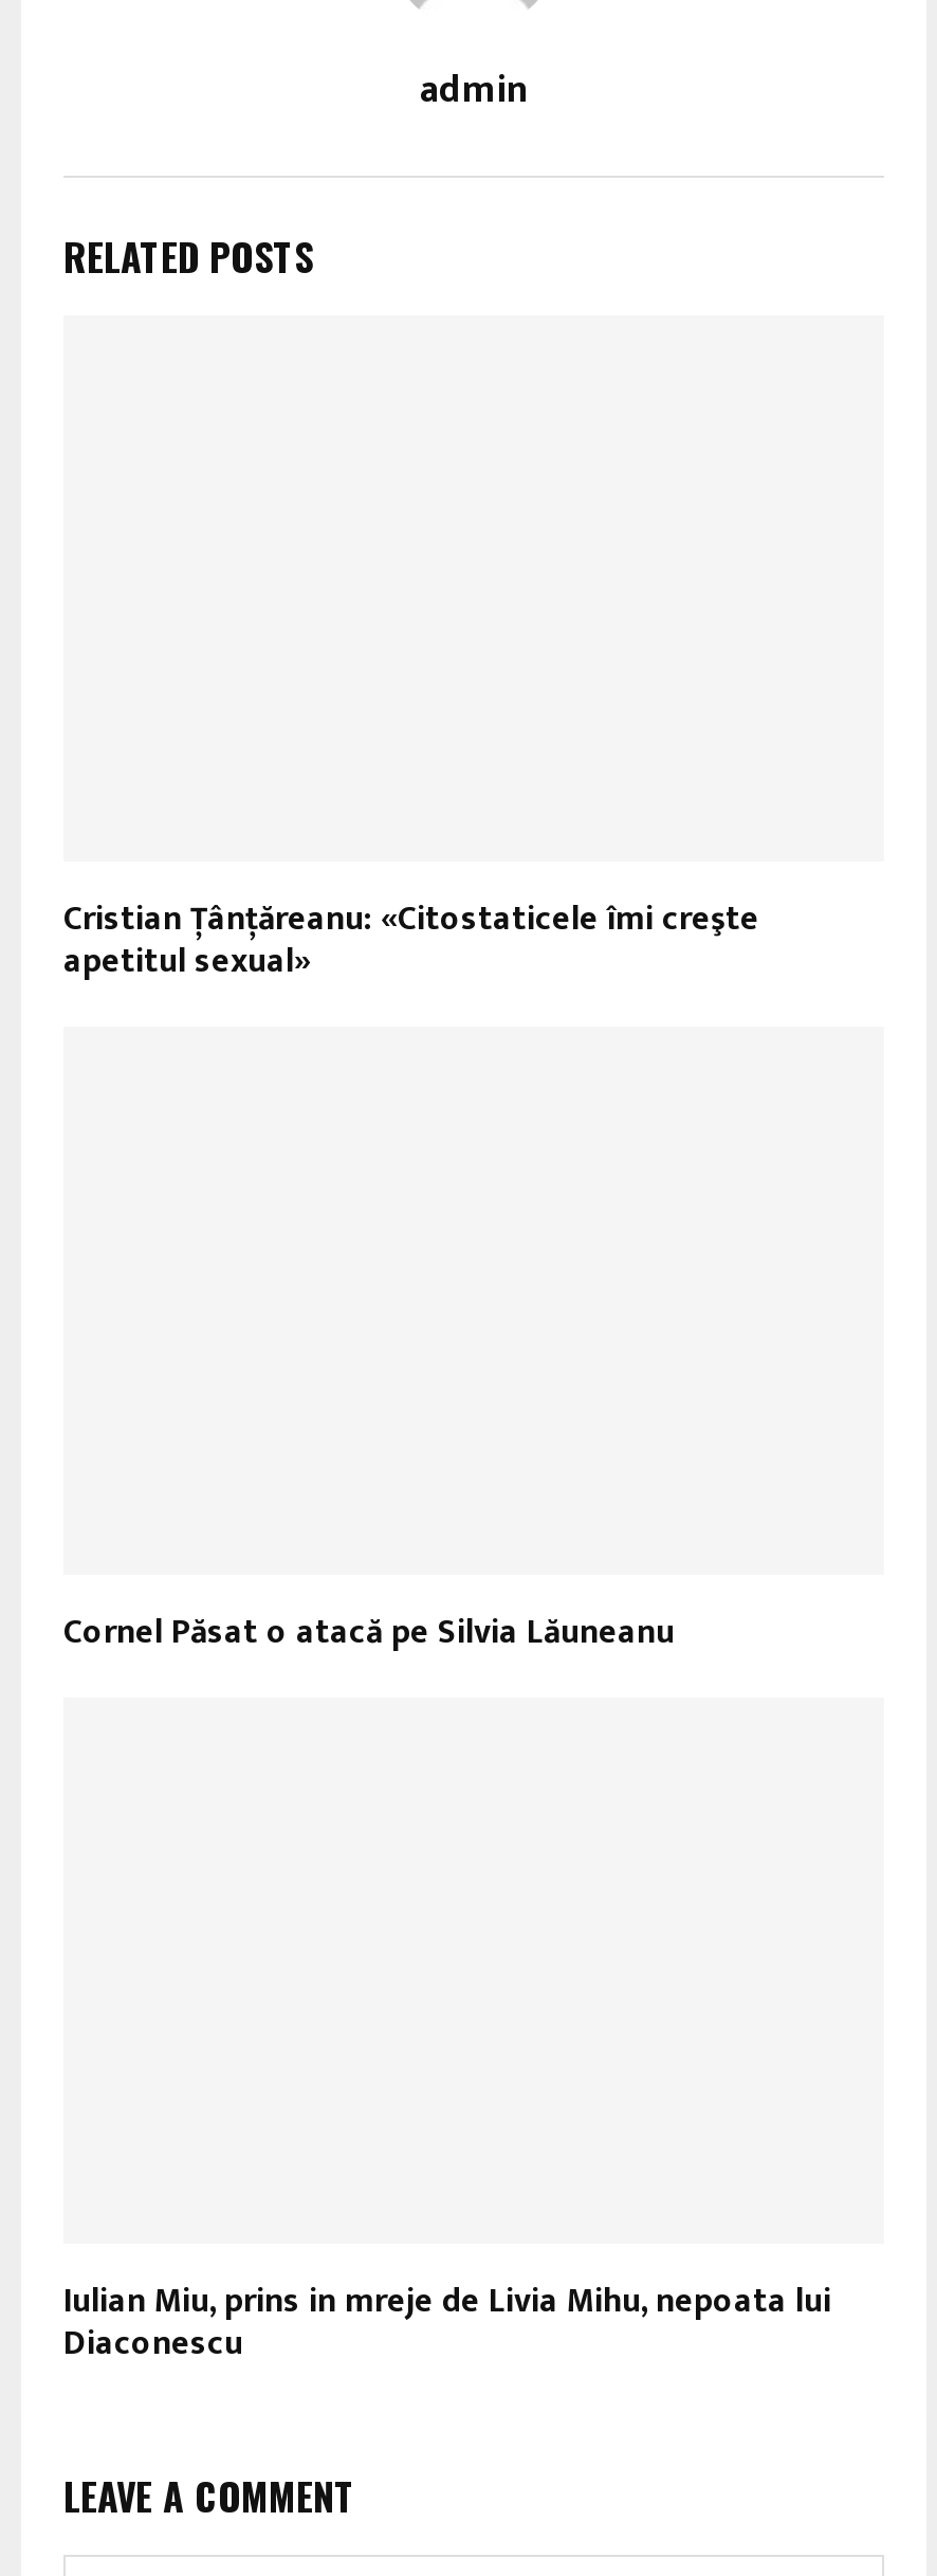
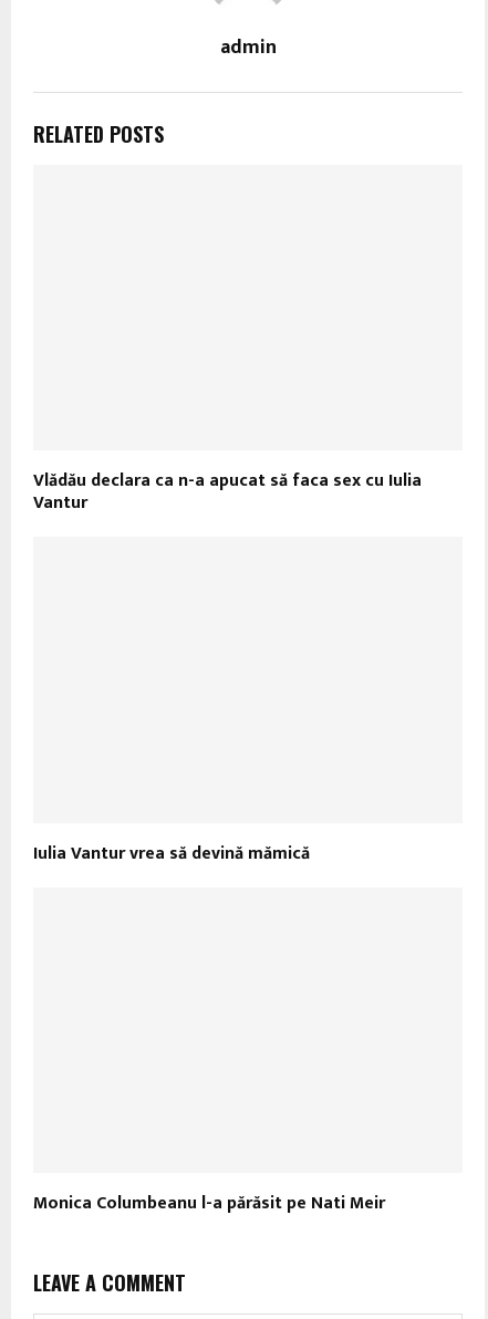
- Cristian Ţânţăreanu: «Citostaticele îmi creşte
- apetitul sexual»
+ Vlădău declara ca n-a apucat să faca sex cu Iulia
+ Vantur

- Cornel Păsat o atacă pe Silvia Lăuneanu
+ Iulia Vantur vrea să devină mămică

- Iulian Miu, prins in mreje de Livia Mihu, nepoata lui
- Diaconescu
+ Monica Columbeanu l-a părăsit pe Nati Meir
